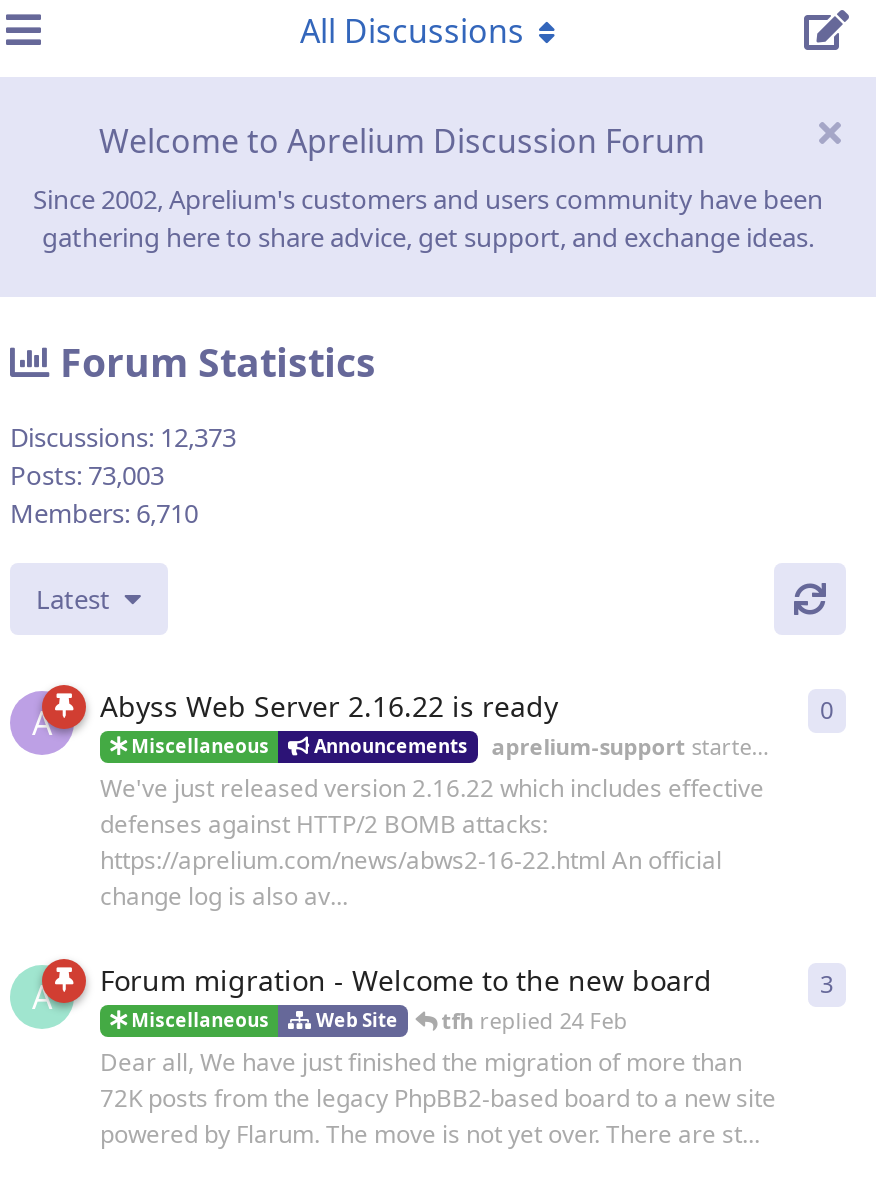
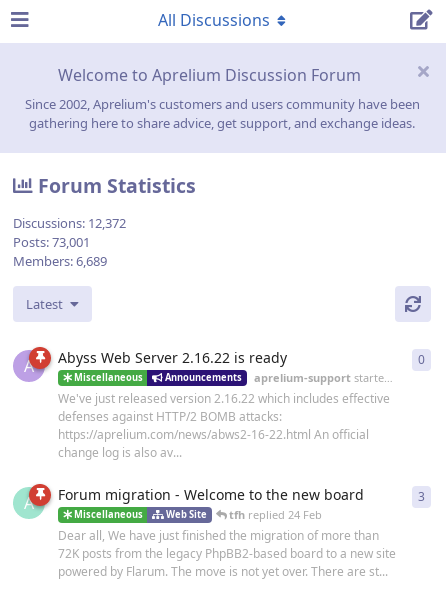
- Discussions: 12,373
+ Discussions: 12,372

- Posts: 73,003
+ Posts: 73,001

- Members: 6,710
+ Members: 6,689
